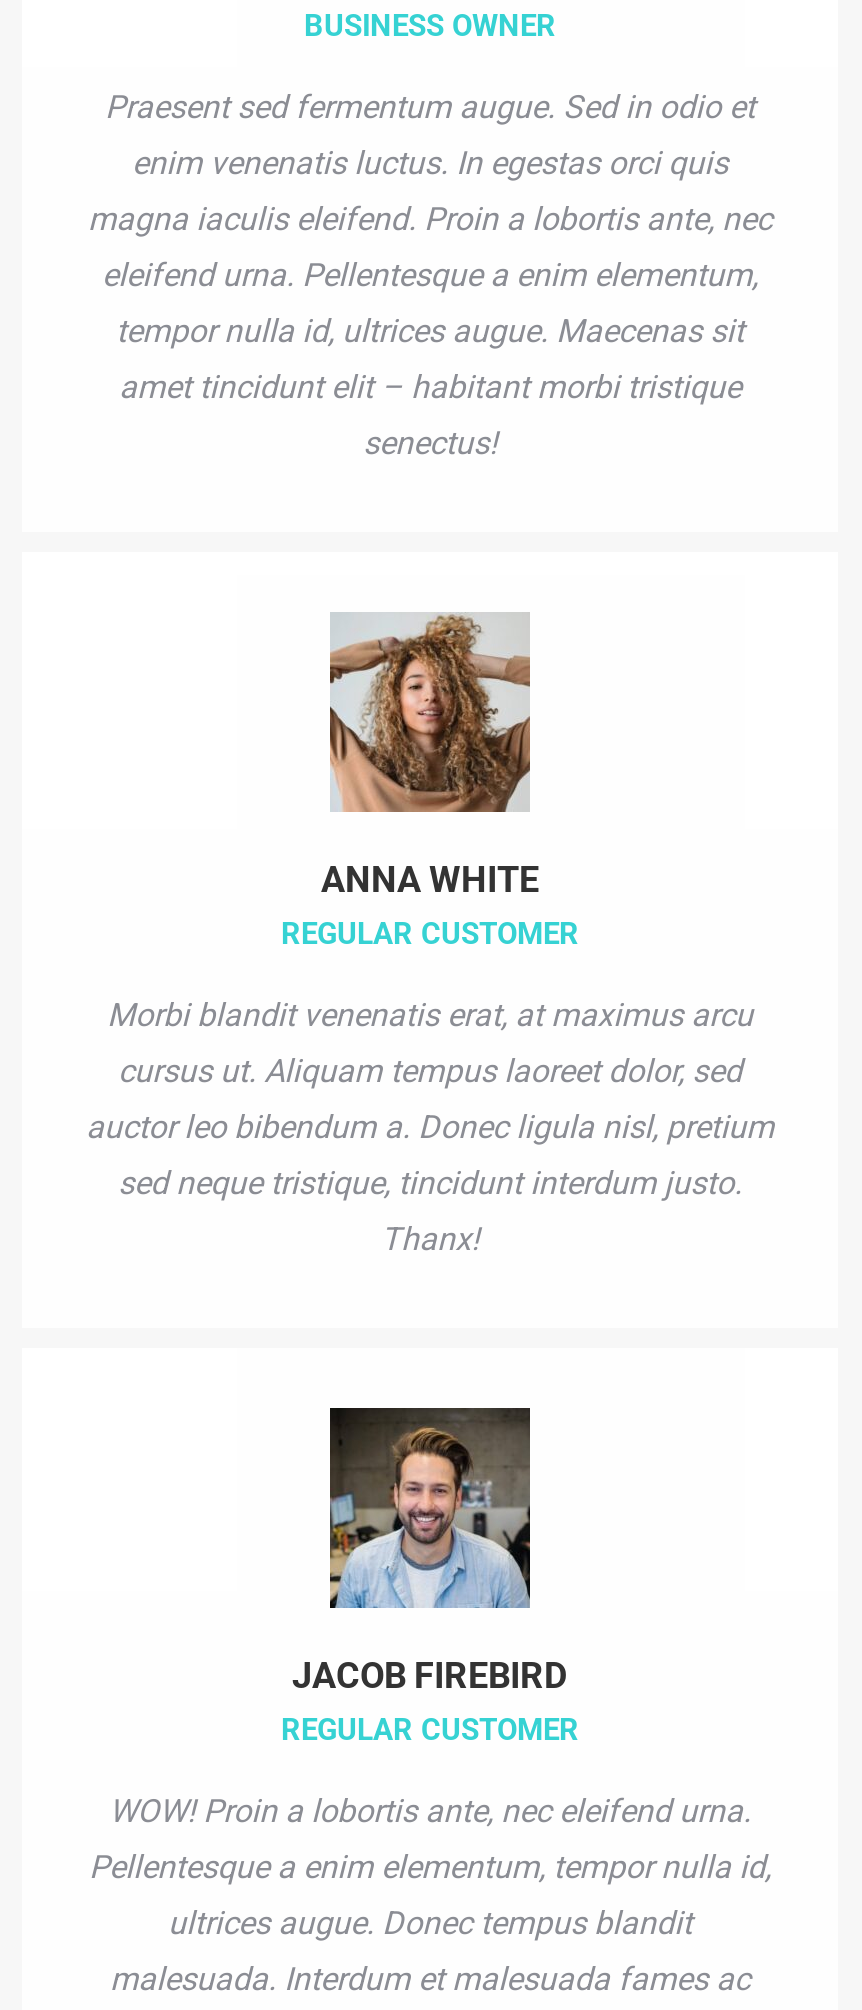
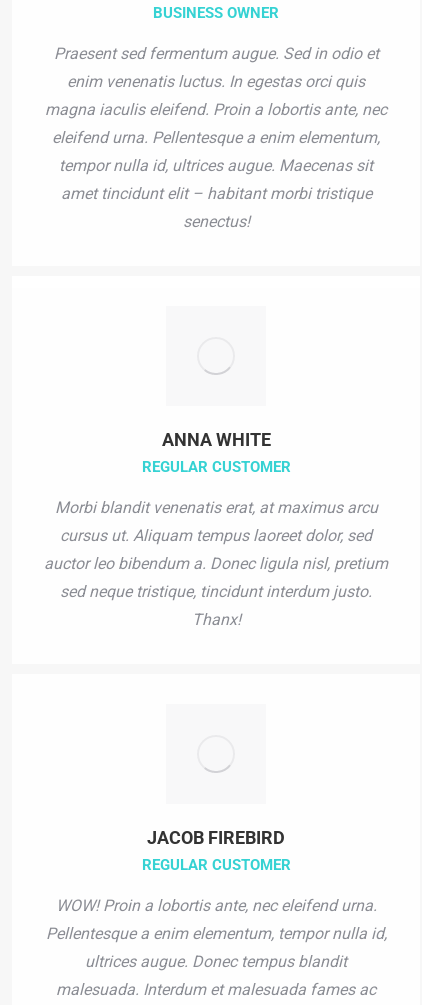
- [image]

- [image]
